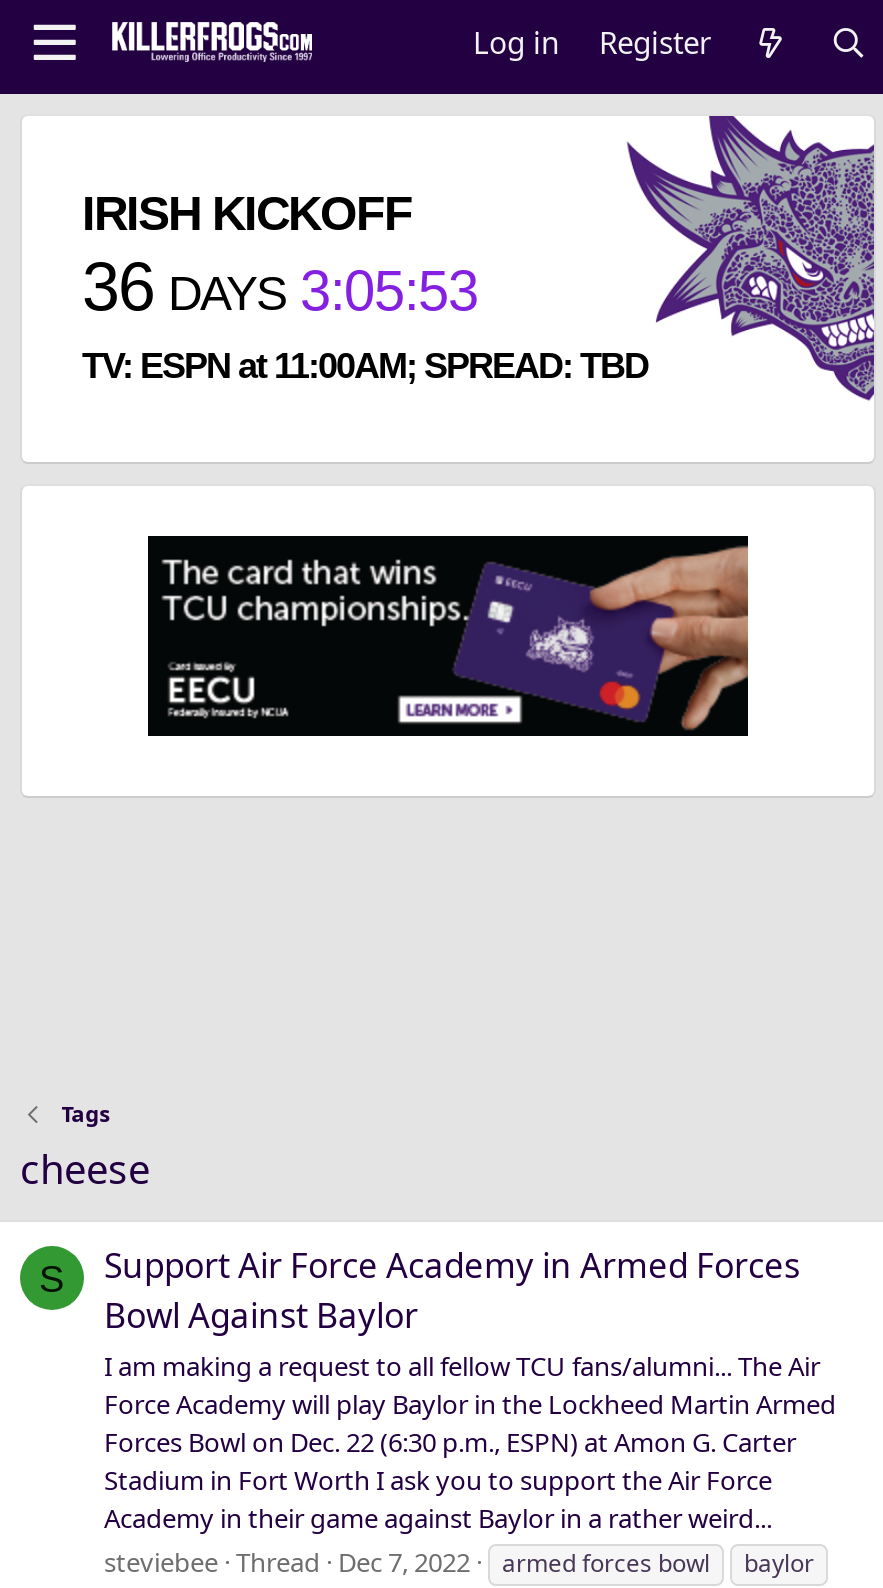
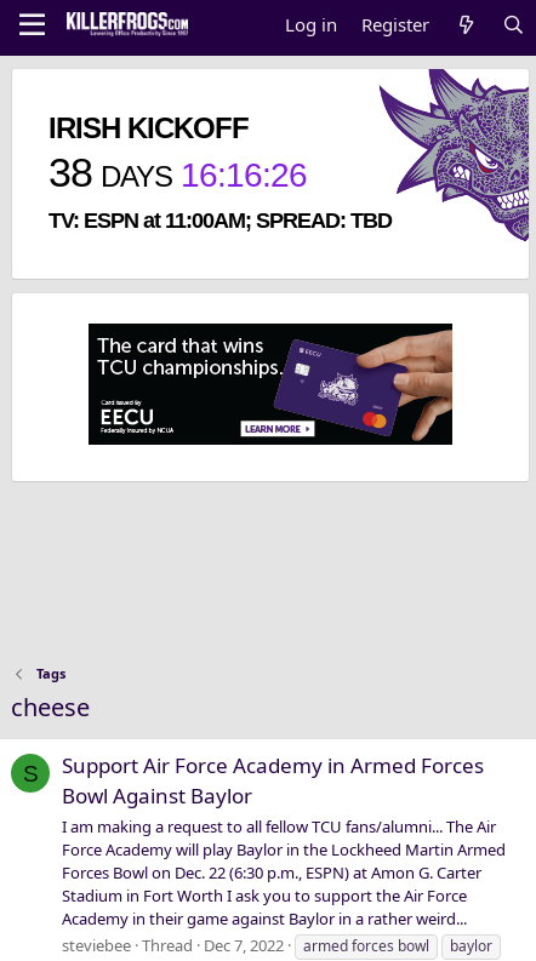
- 36 DAYS 3:05:53
+ 38 DAYS 16:16:26
